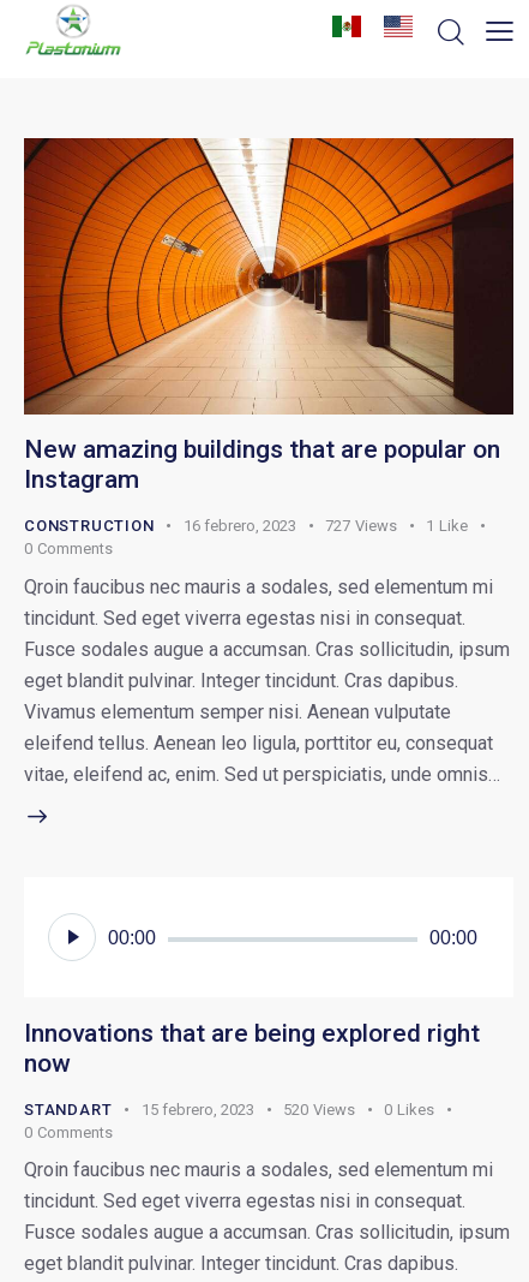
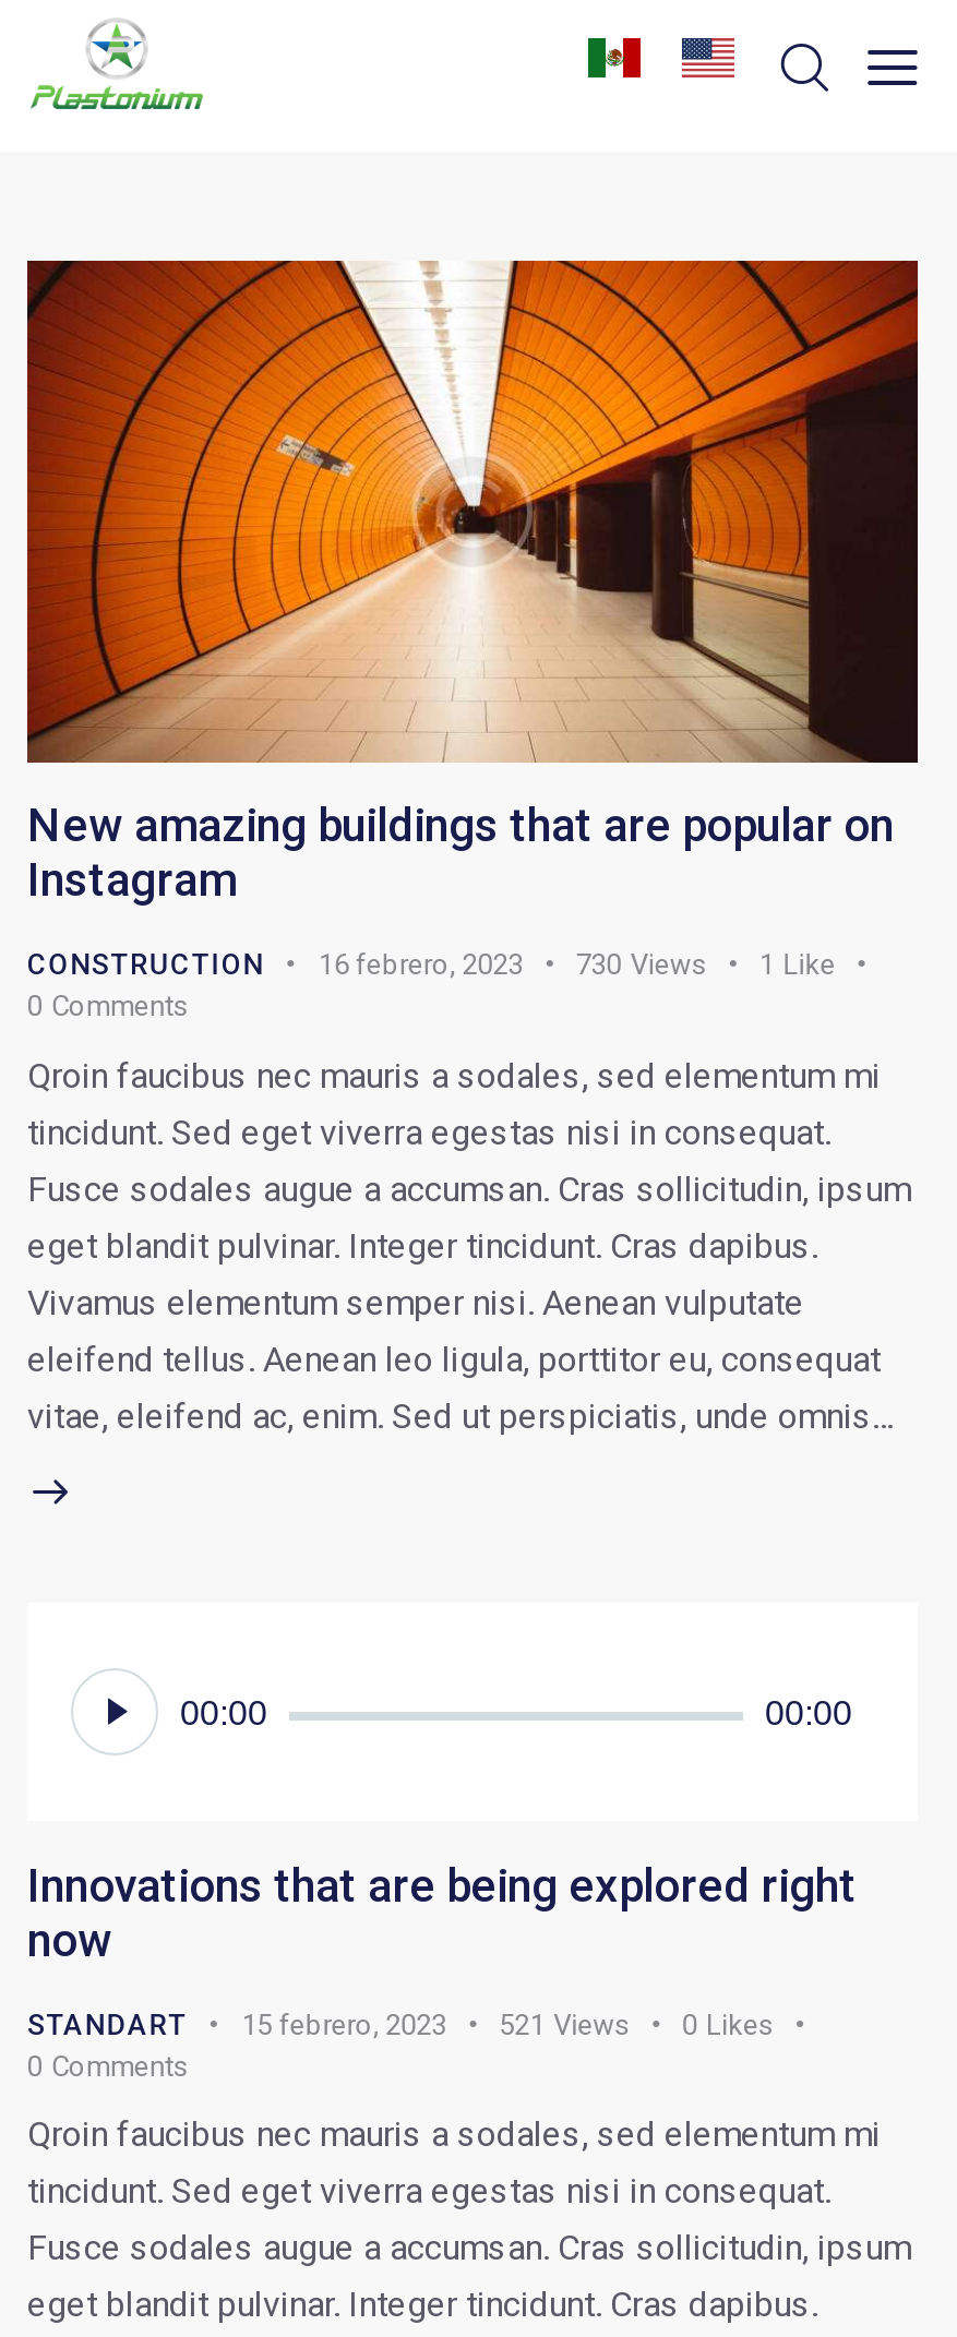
- CONSTRUCTION 16 febrero, 2023 727 Views 1 Like
+ CONSTRUCTION 16 febrero, 2023 730 Views 1 Like

- STANDART 15 febrero, 2023 520 Views 0 Likes
+ STANDART 15 febrero, 2023 521 Views 0 Likes
